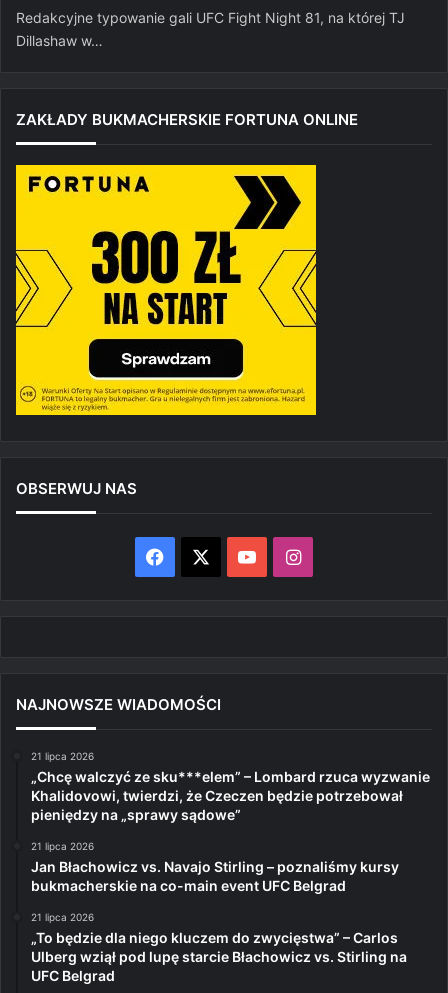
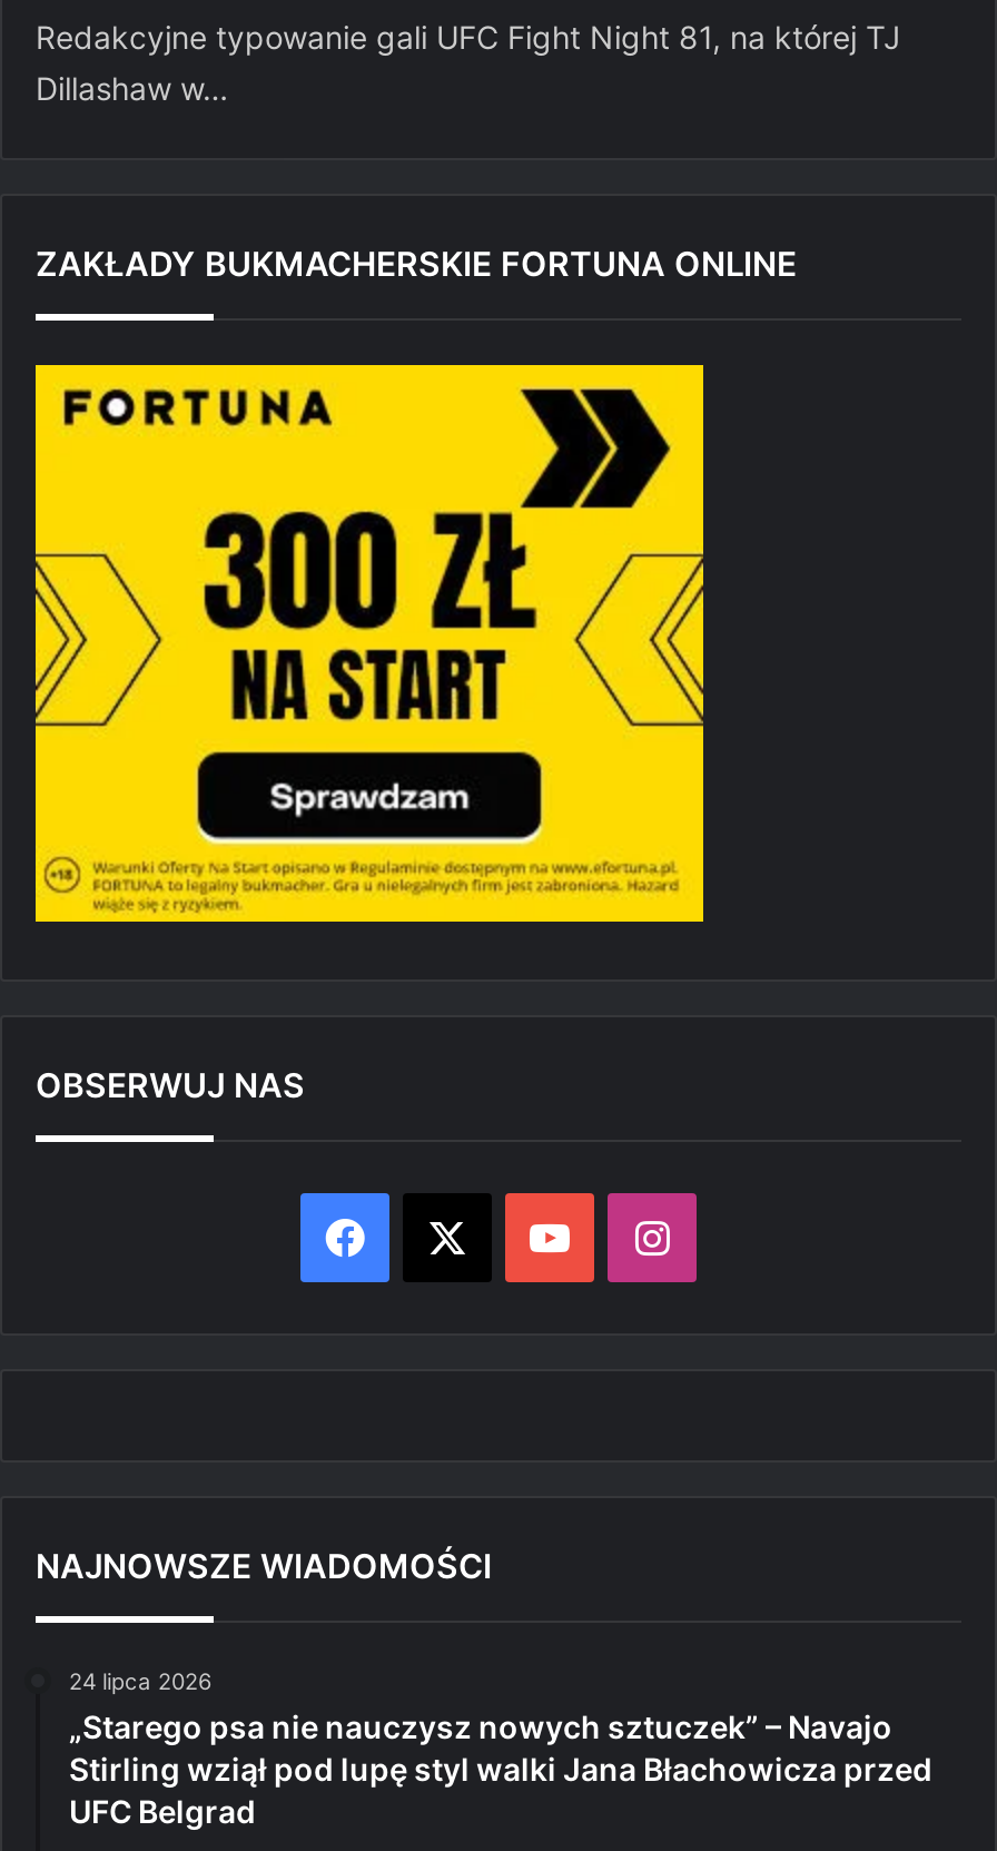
- 21 lipca 2026
- „Chcę walczyć ze sku***elem” – Lombard rzuca wyzwanie
- Khalidovowi, twierdzi, że Czeczen będzie potrzebował
- pieniędzy na „sprawy sądowe”
- 21 lipca 2026
- Jan Błachowicz vs. Navajo Stirling – poznaliśmy kursy
- bukmacherskie na co-main event UFC Belgrad
- 21 lipca 2026
- „To będzie dla niego kluczem do zwycięstwa” – Carlos
- Ulberg wziął pod lupę starcie Błachowicz vs. Stirling na
+ 24 lipca 2026
+ „Starego psa nie nauczysz nowych sztuczek” – Navajo
+ Stirling wziął pod lupę styl walki Jana Błachowicza przed
